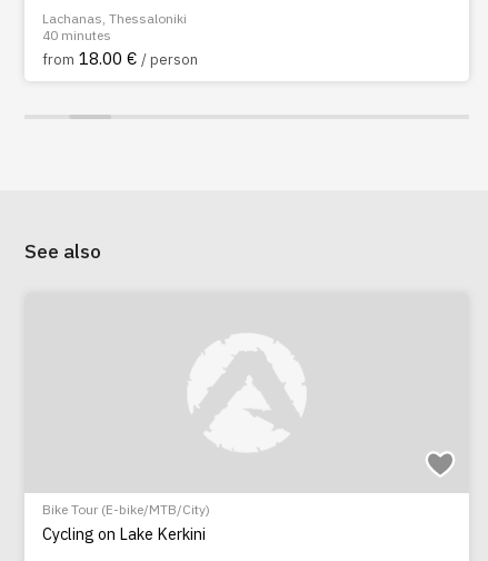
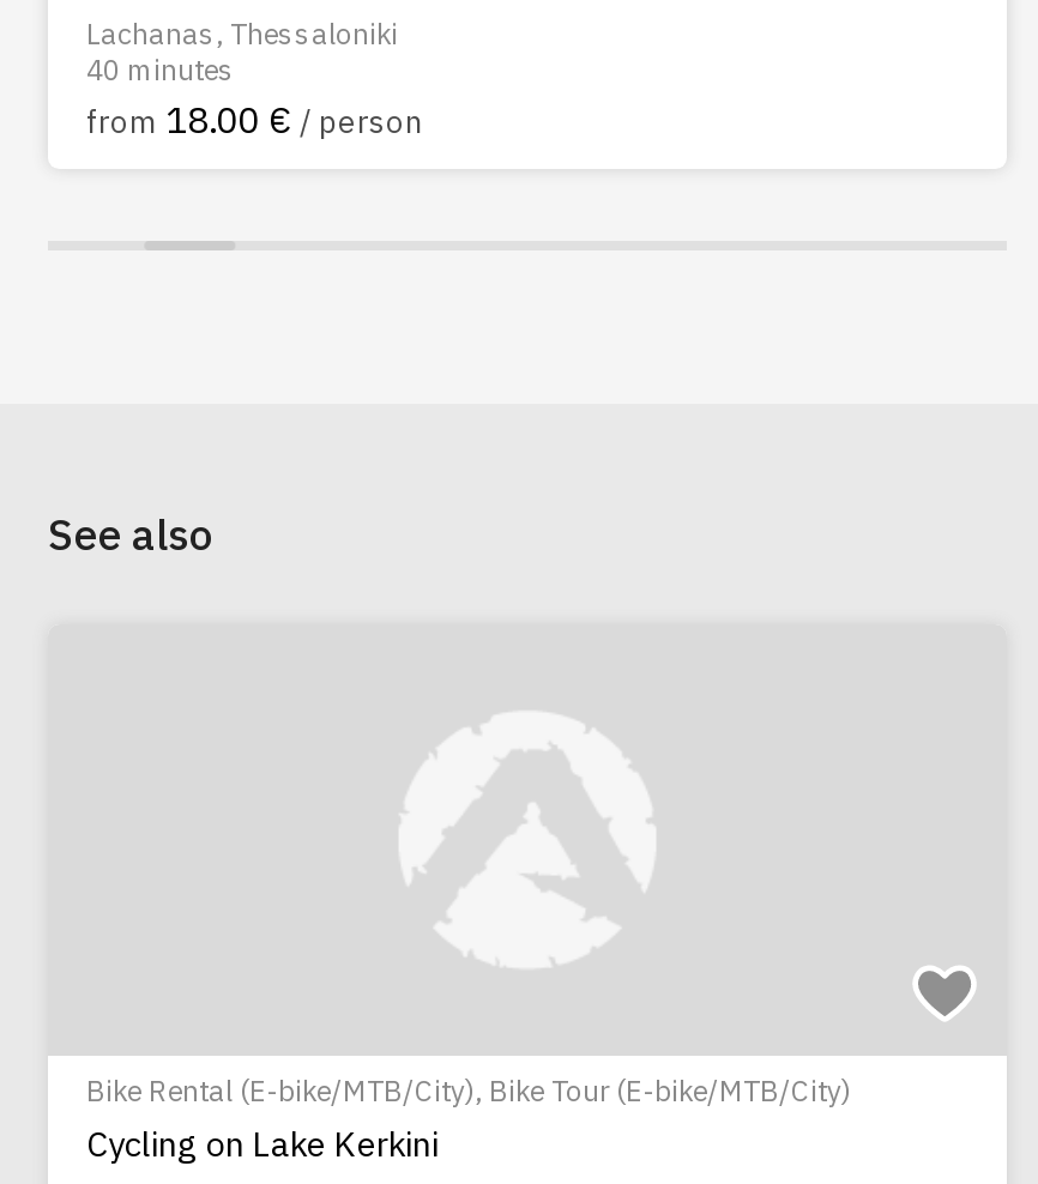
- Bike Tour (E-bike/MTB/City)
+ Bike Rental (E-bike/MTB/City), Bike Tour (E-bike/MTB/City)
